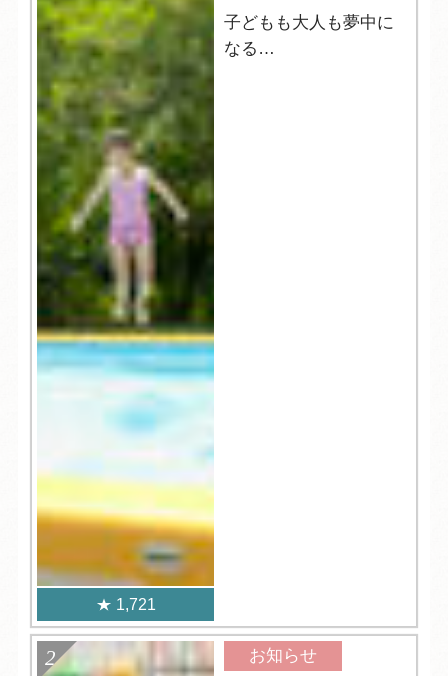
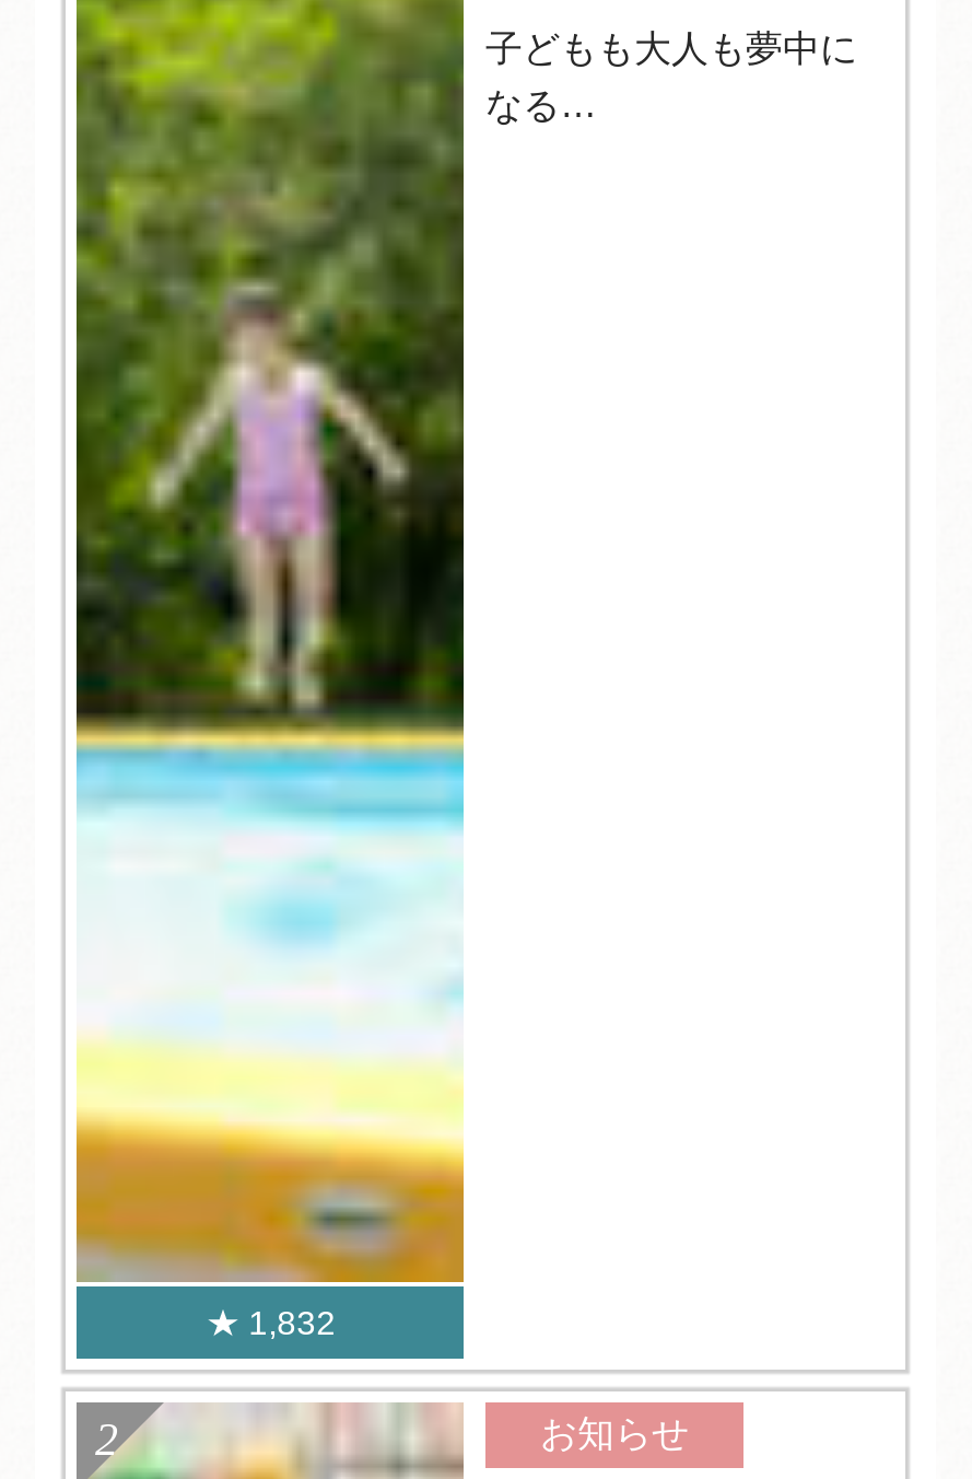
- 1,721
+ 1,832
